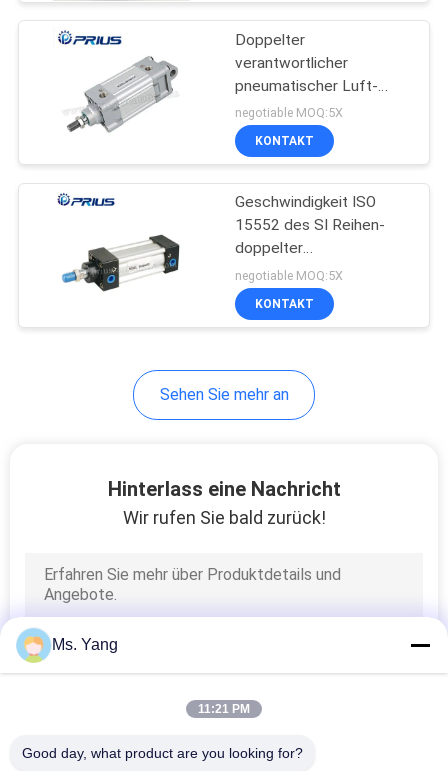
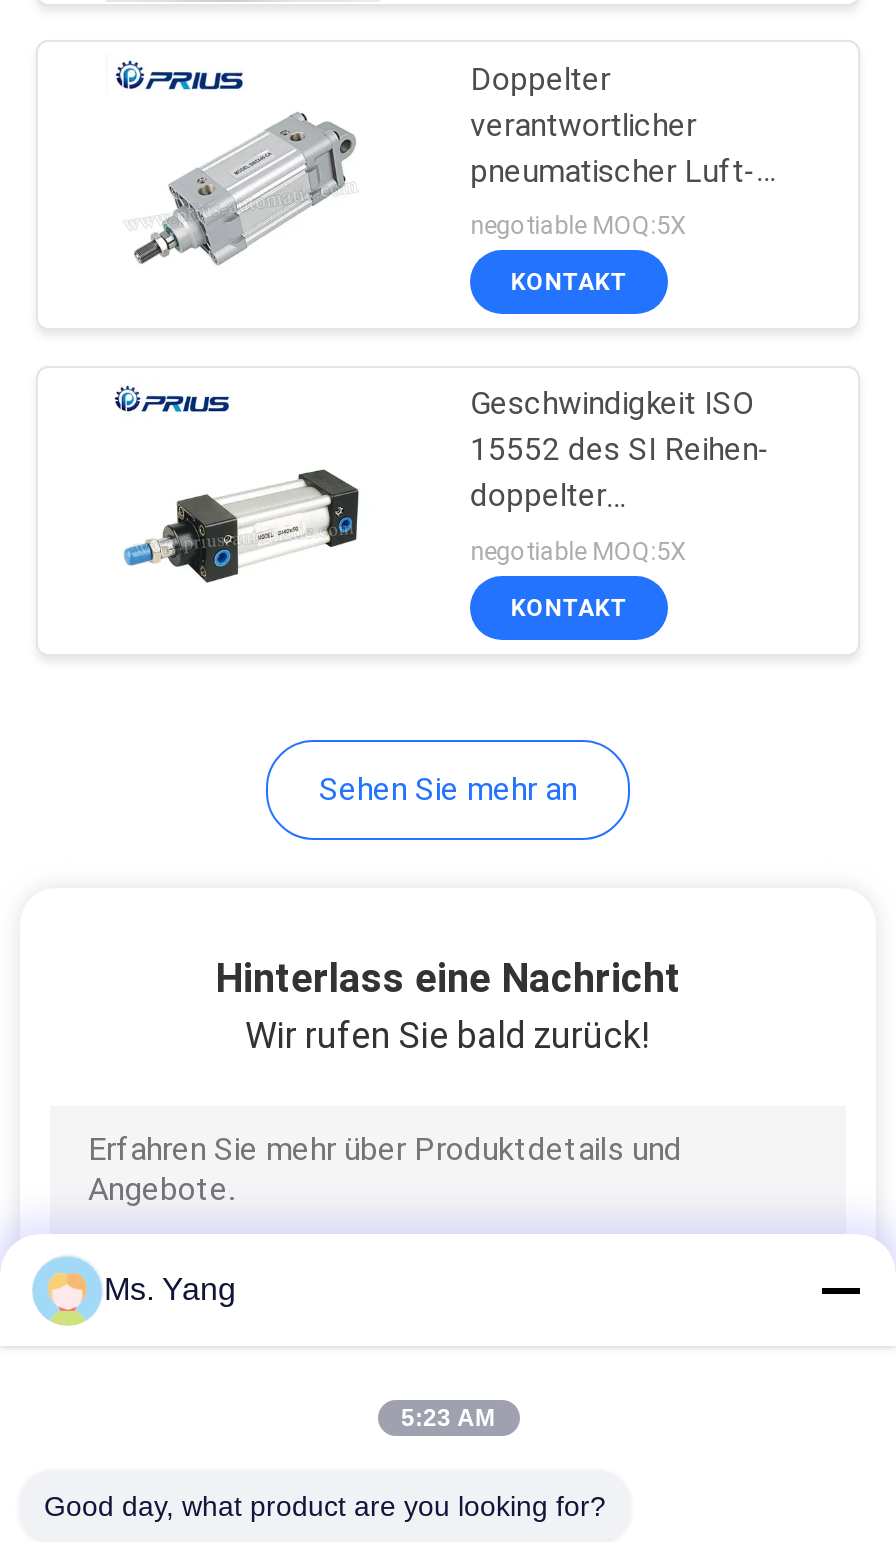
- 11:21 PM
+ 5:23 AM
